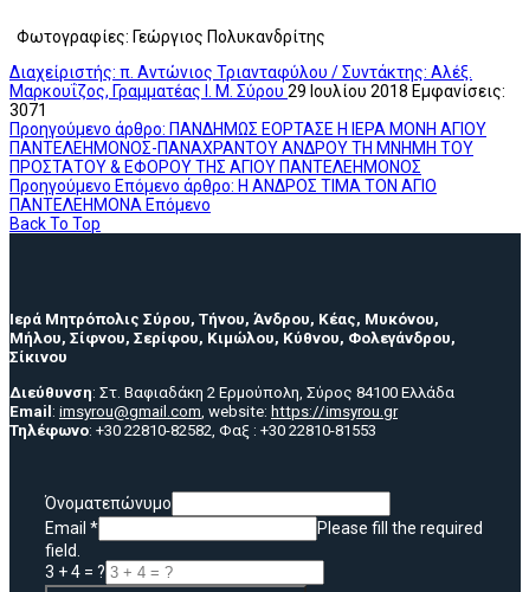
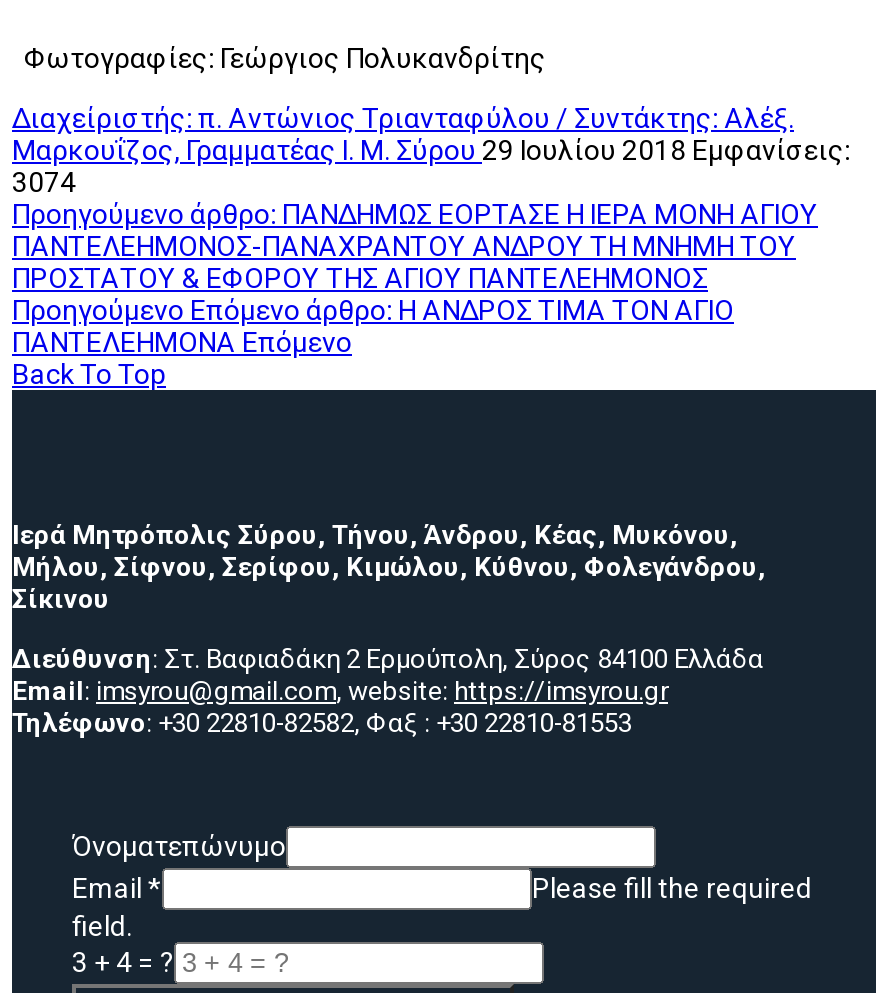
- 3071
+ 3074
